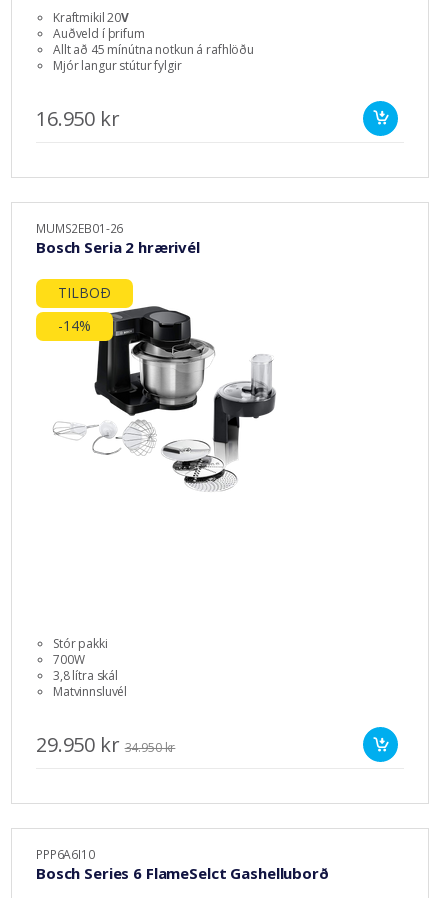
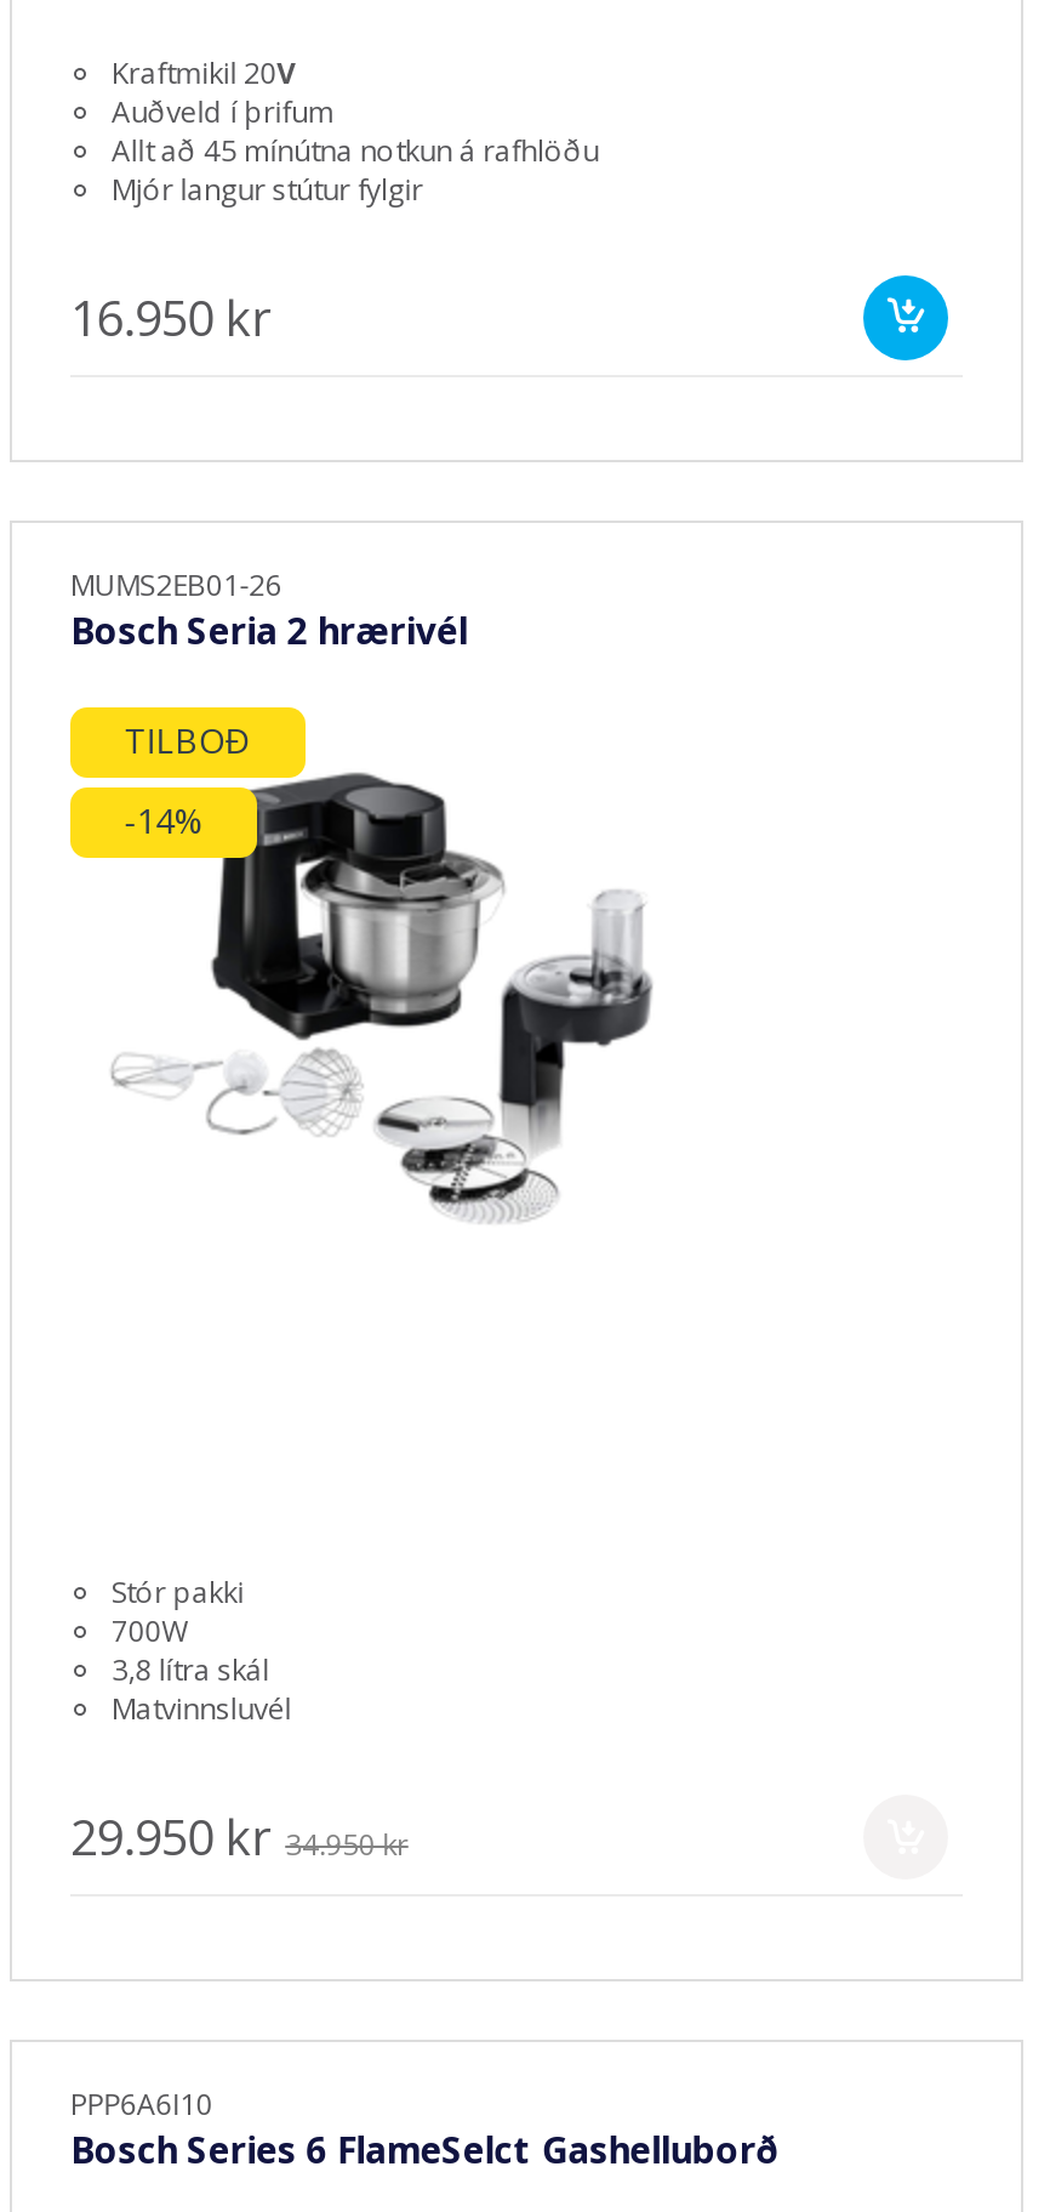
- [image]
